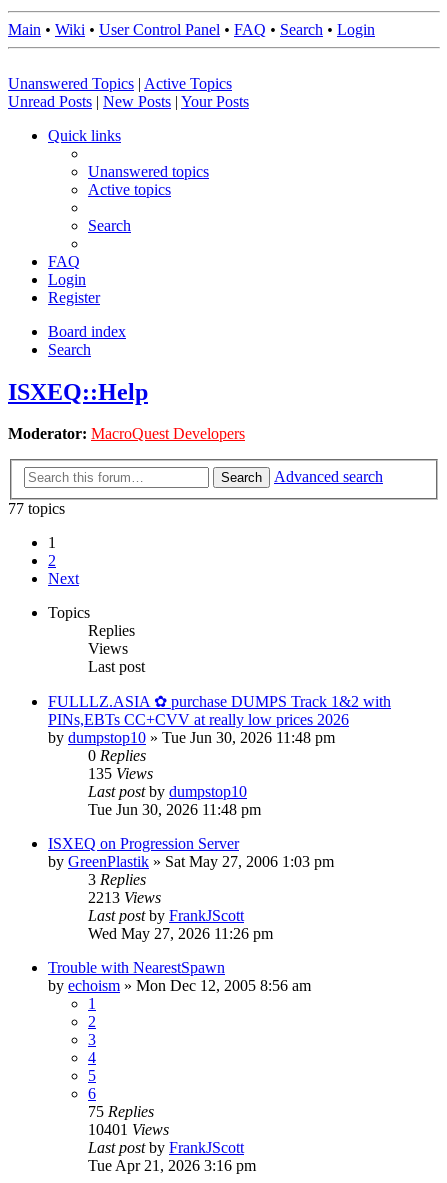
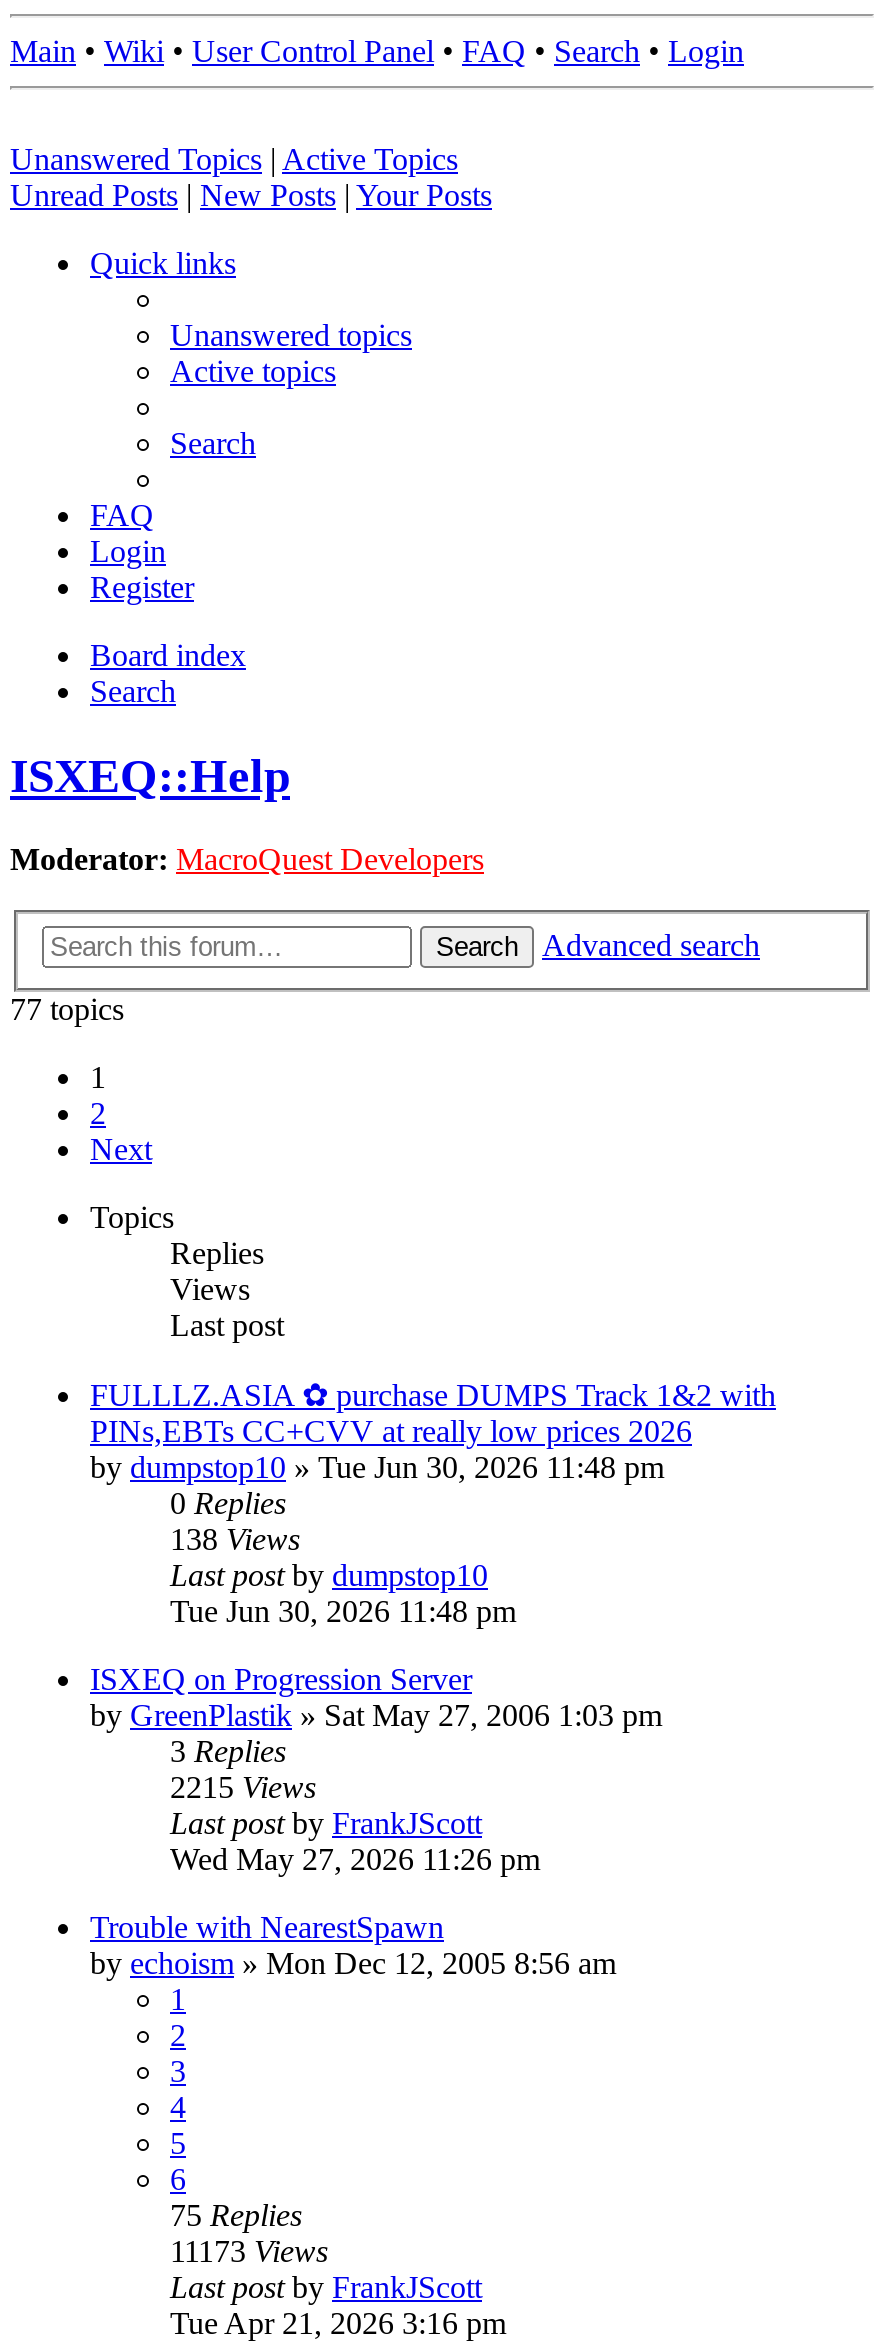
- 135 Views
+ 138 Views

- 2213 Views
+ 2215 Views

- 10401 Views
+ 11173 Views
